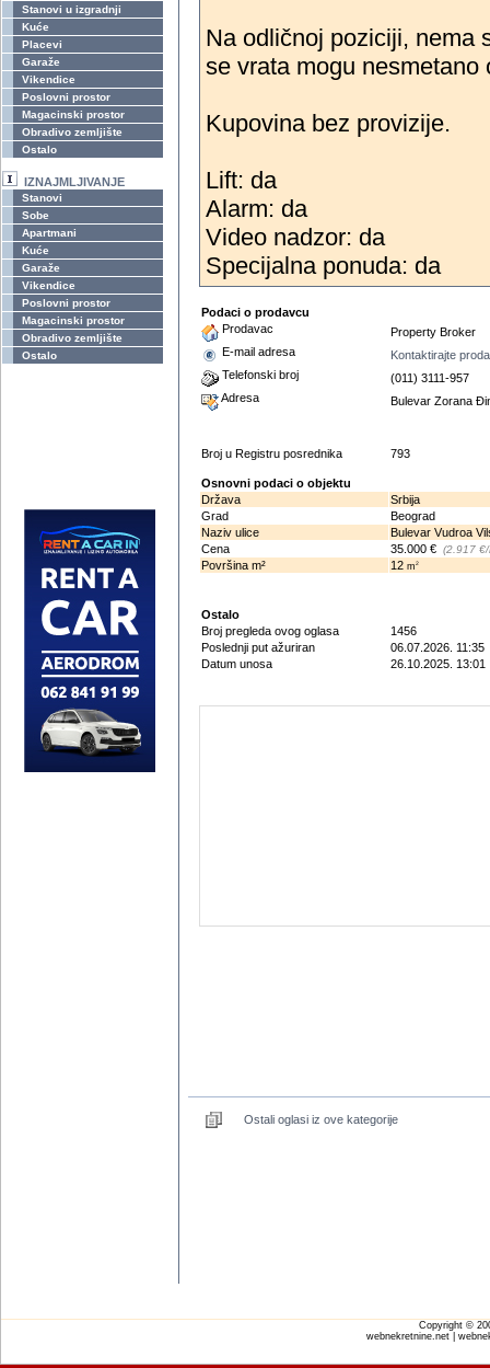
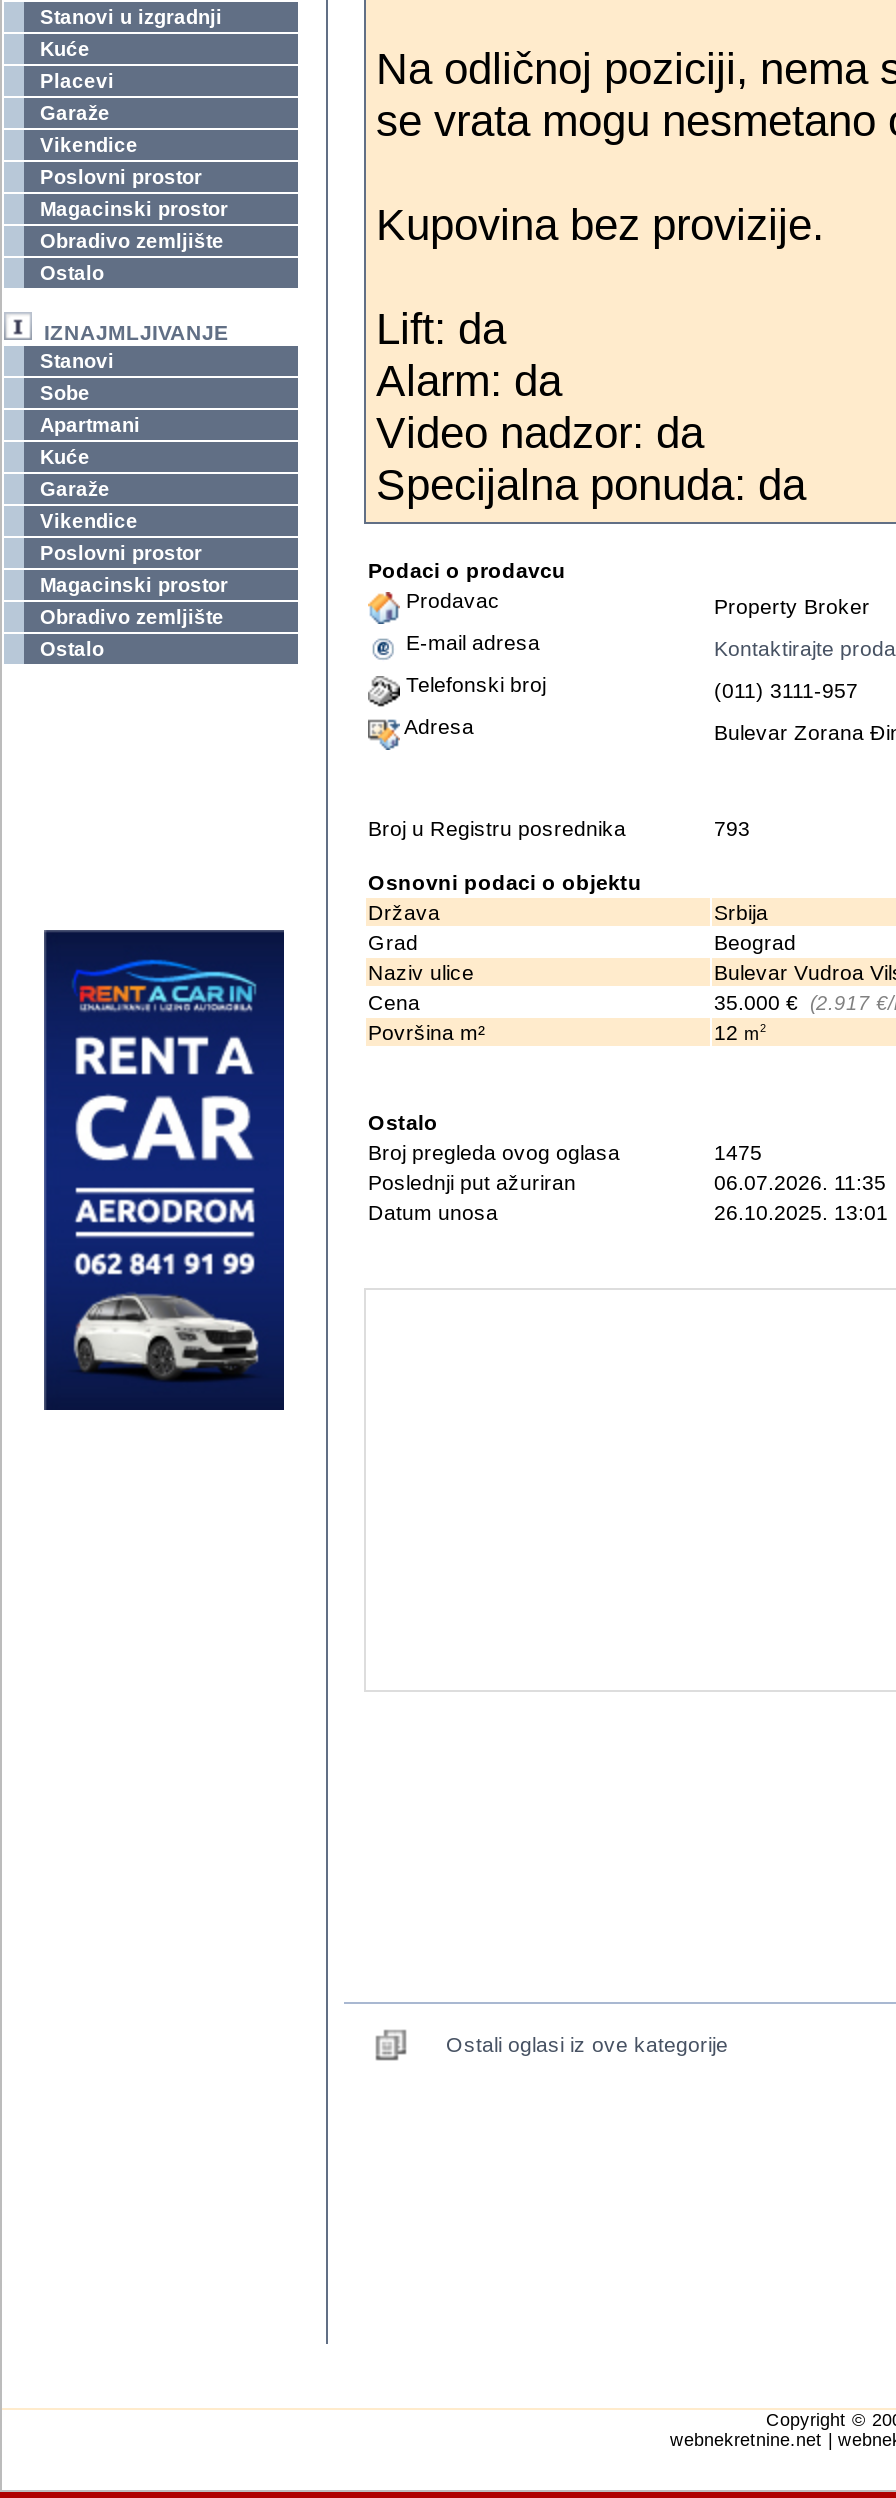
- 1456
+ 1475
